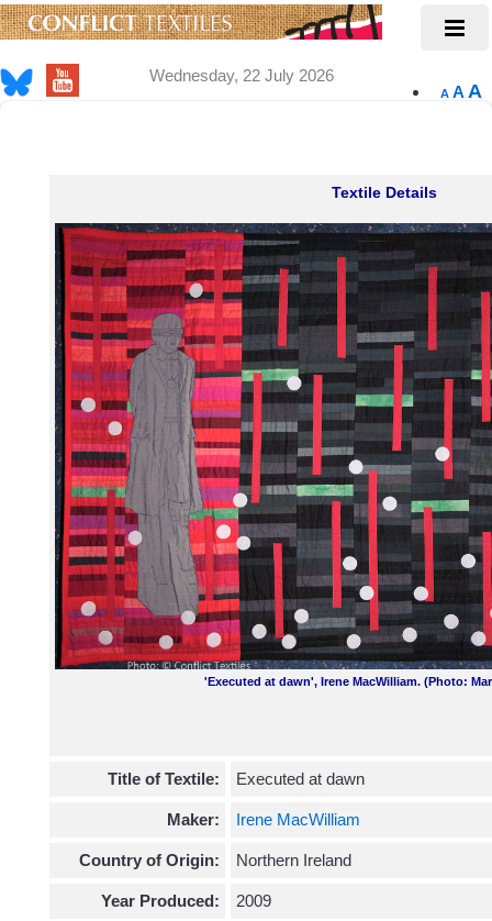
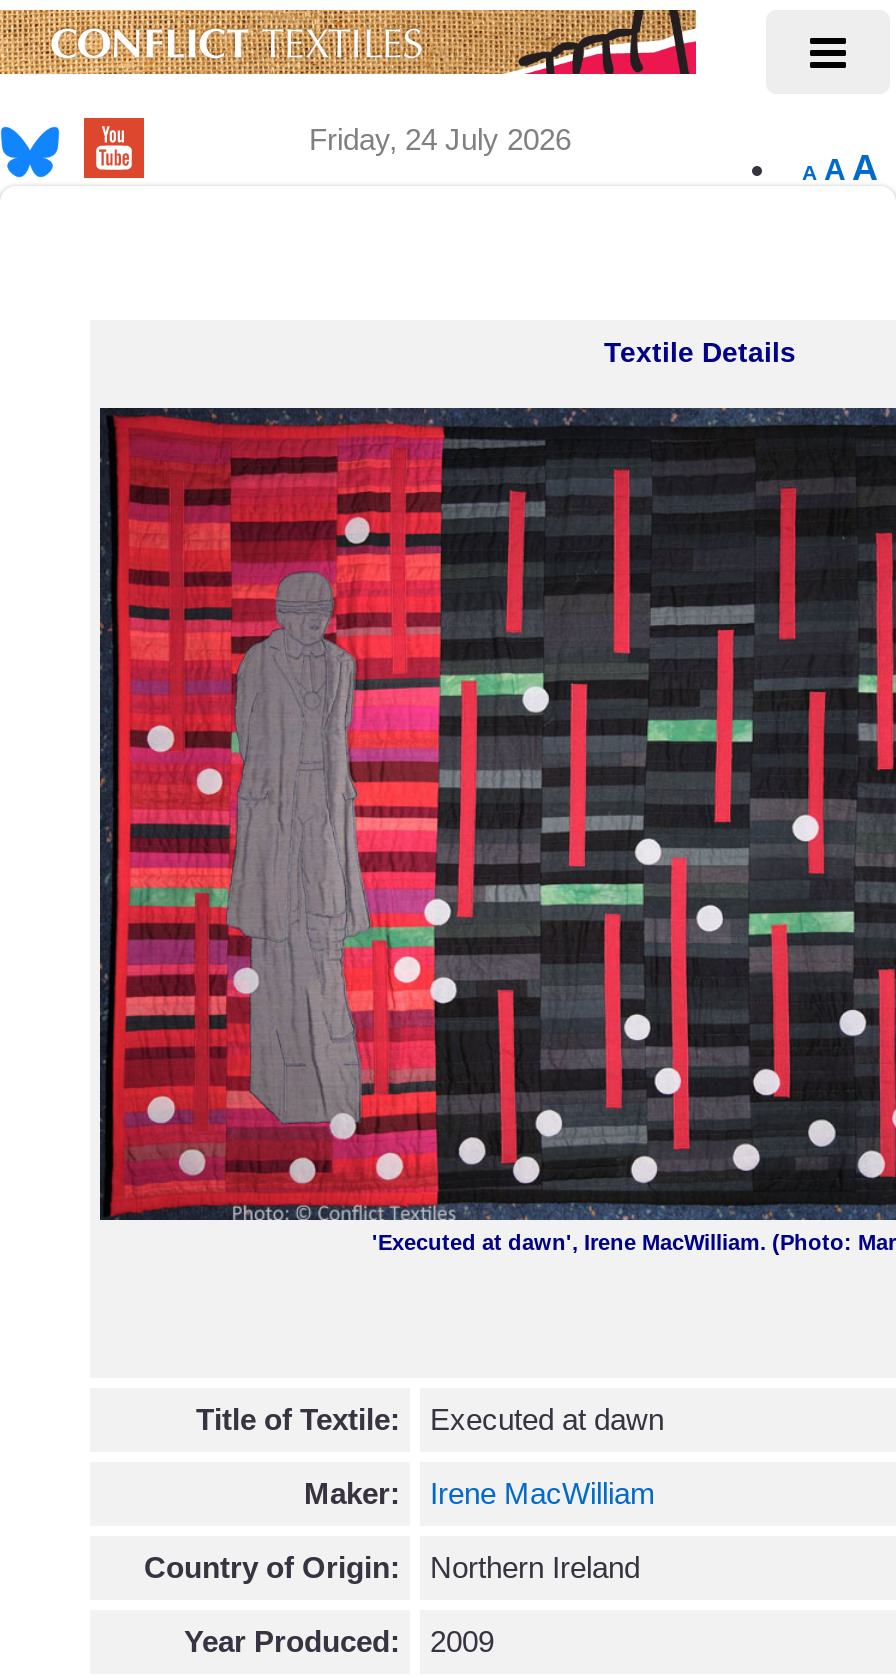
- Wednesday, 22 July 2026
+ Friday, 24 July 2026
